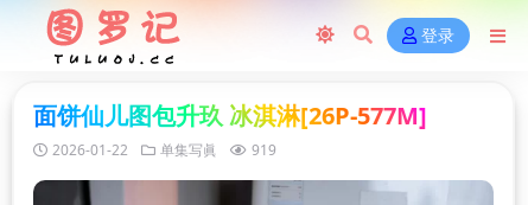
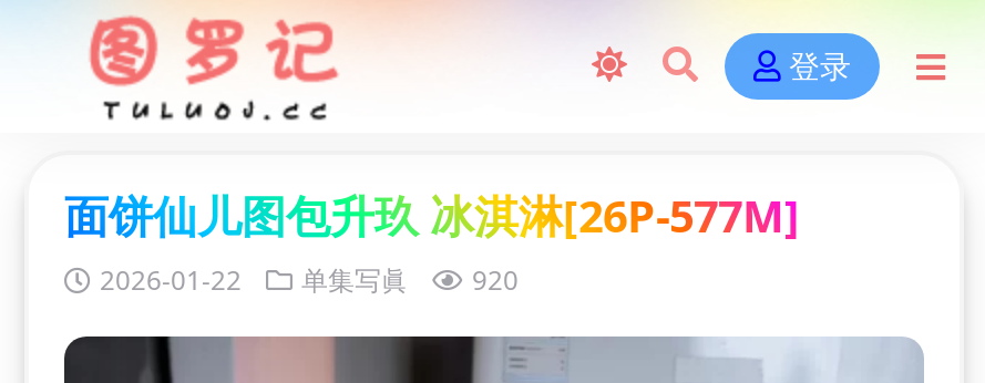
- 919
+ 920
